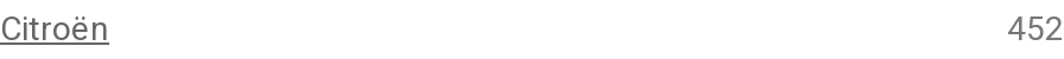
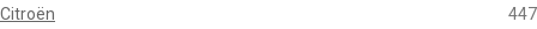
- 452
+ 447
